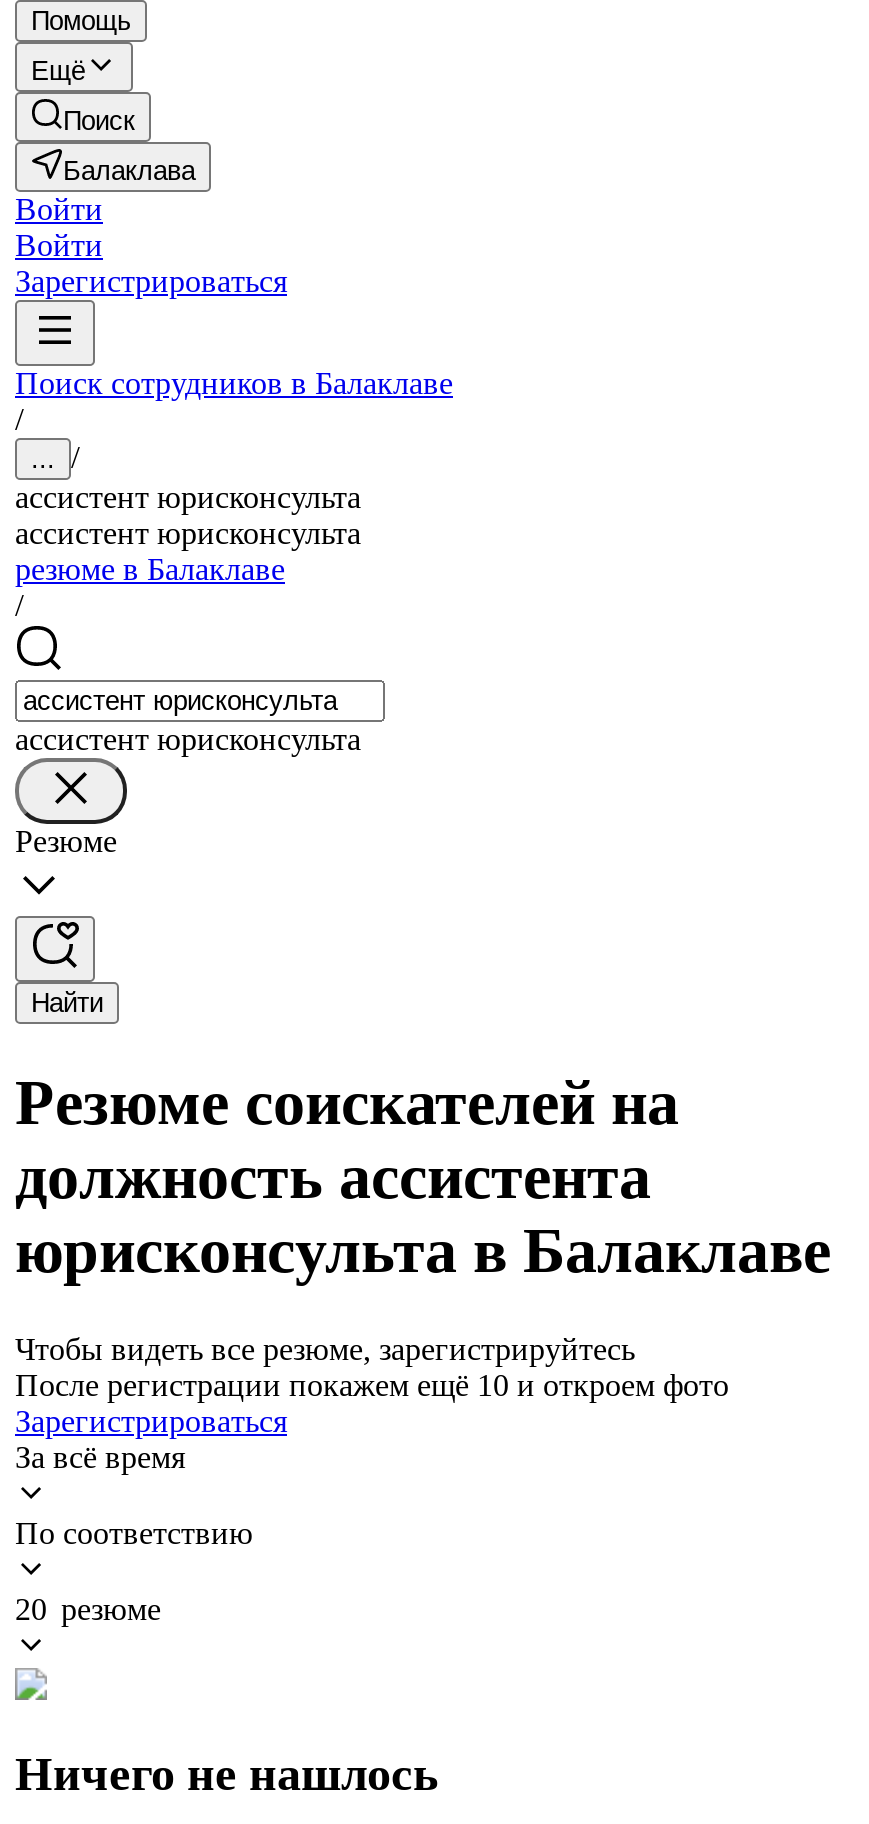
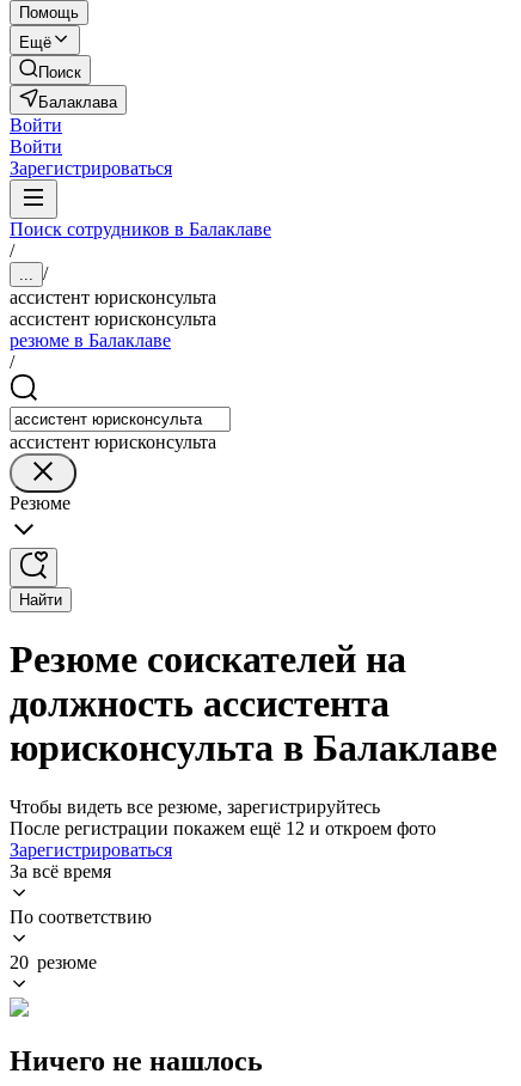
- После регистрации покажем ещё 10 и откроем фото
+ После регистрации покажем ещё 12 и откроем фото
